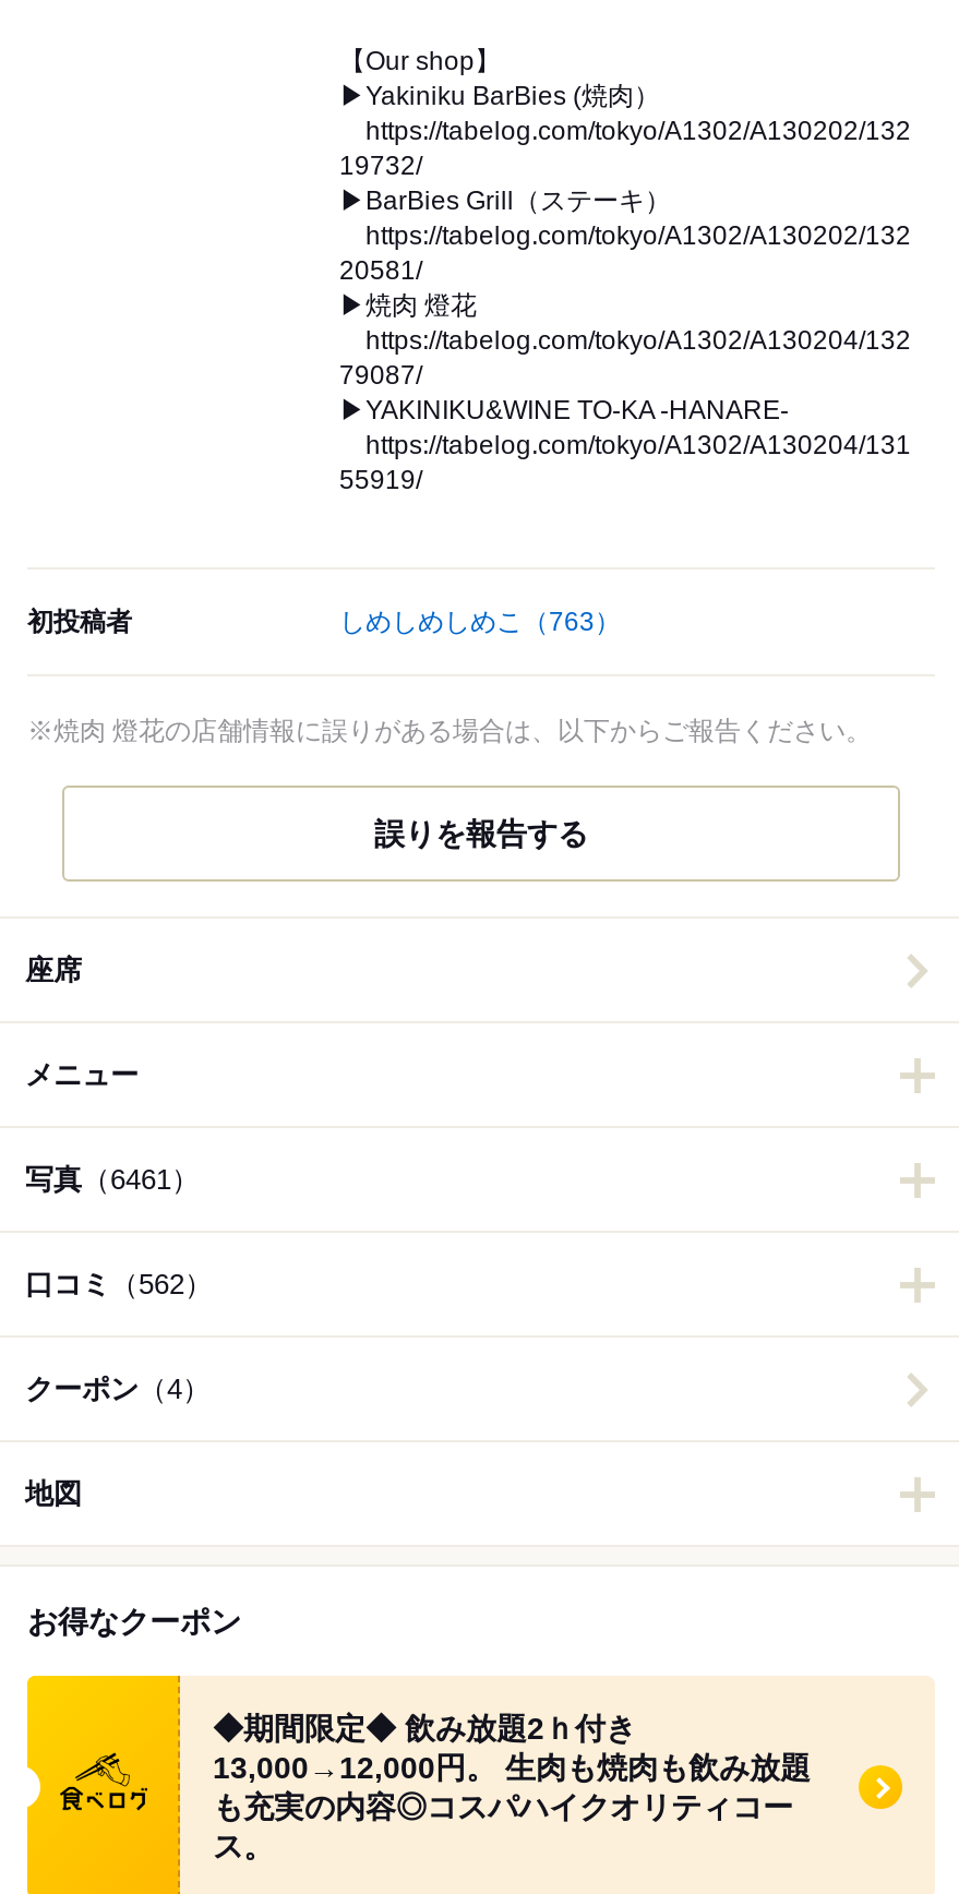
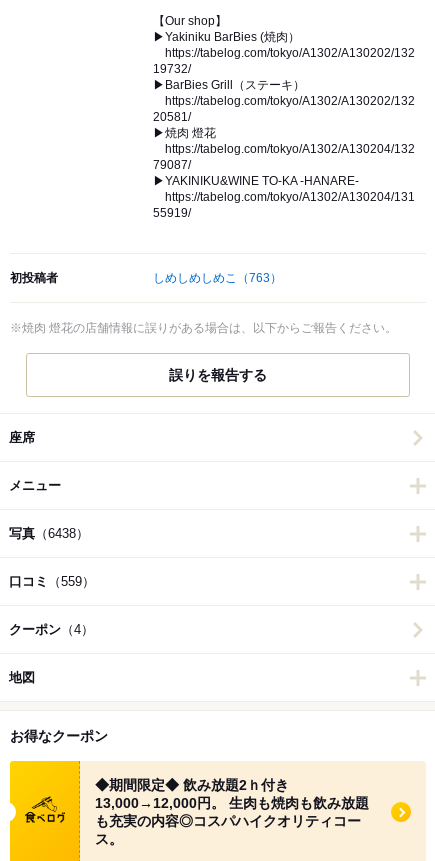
- 写真（6461）
+ 写真（6438）

- 口コミ（562）
+ 口コミ（559）
